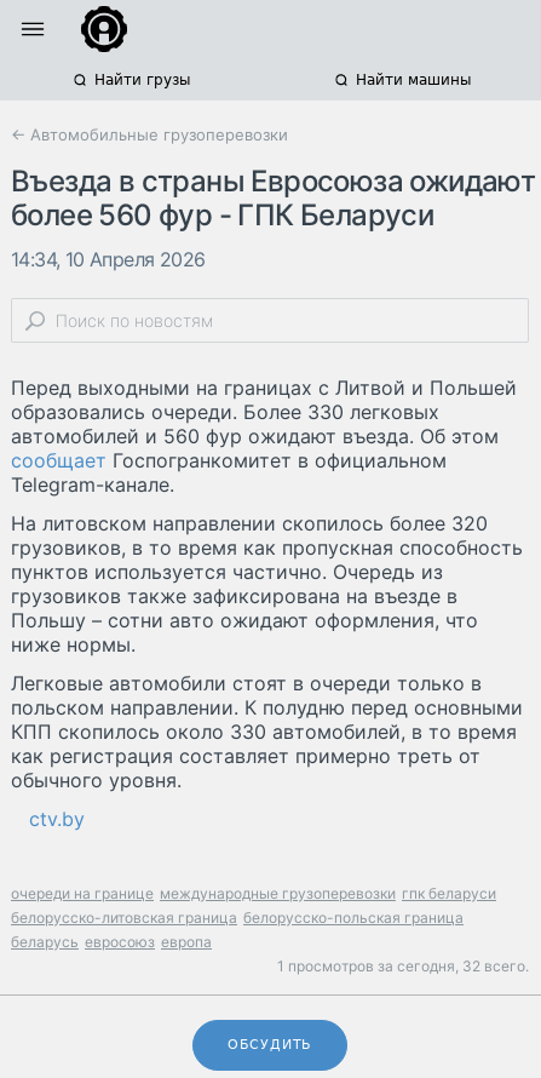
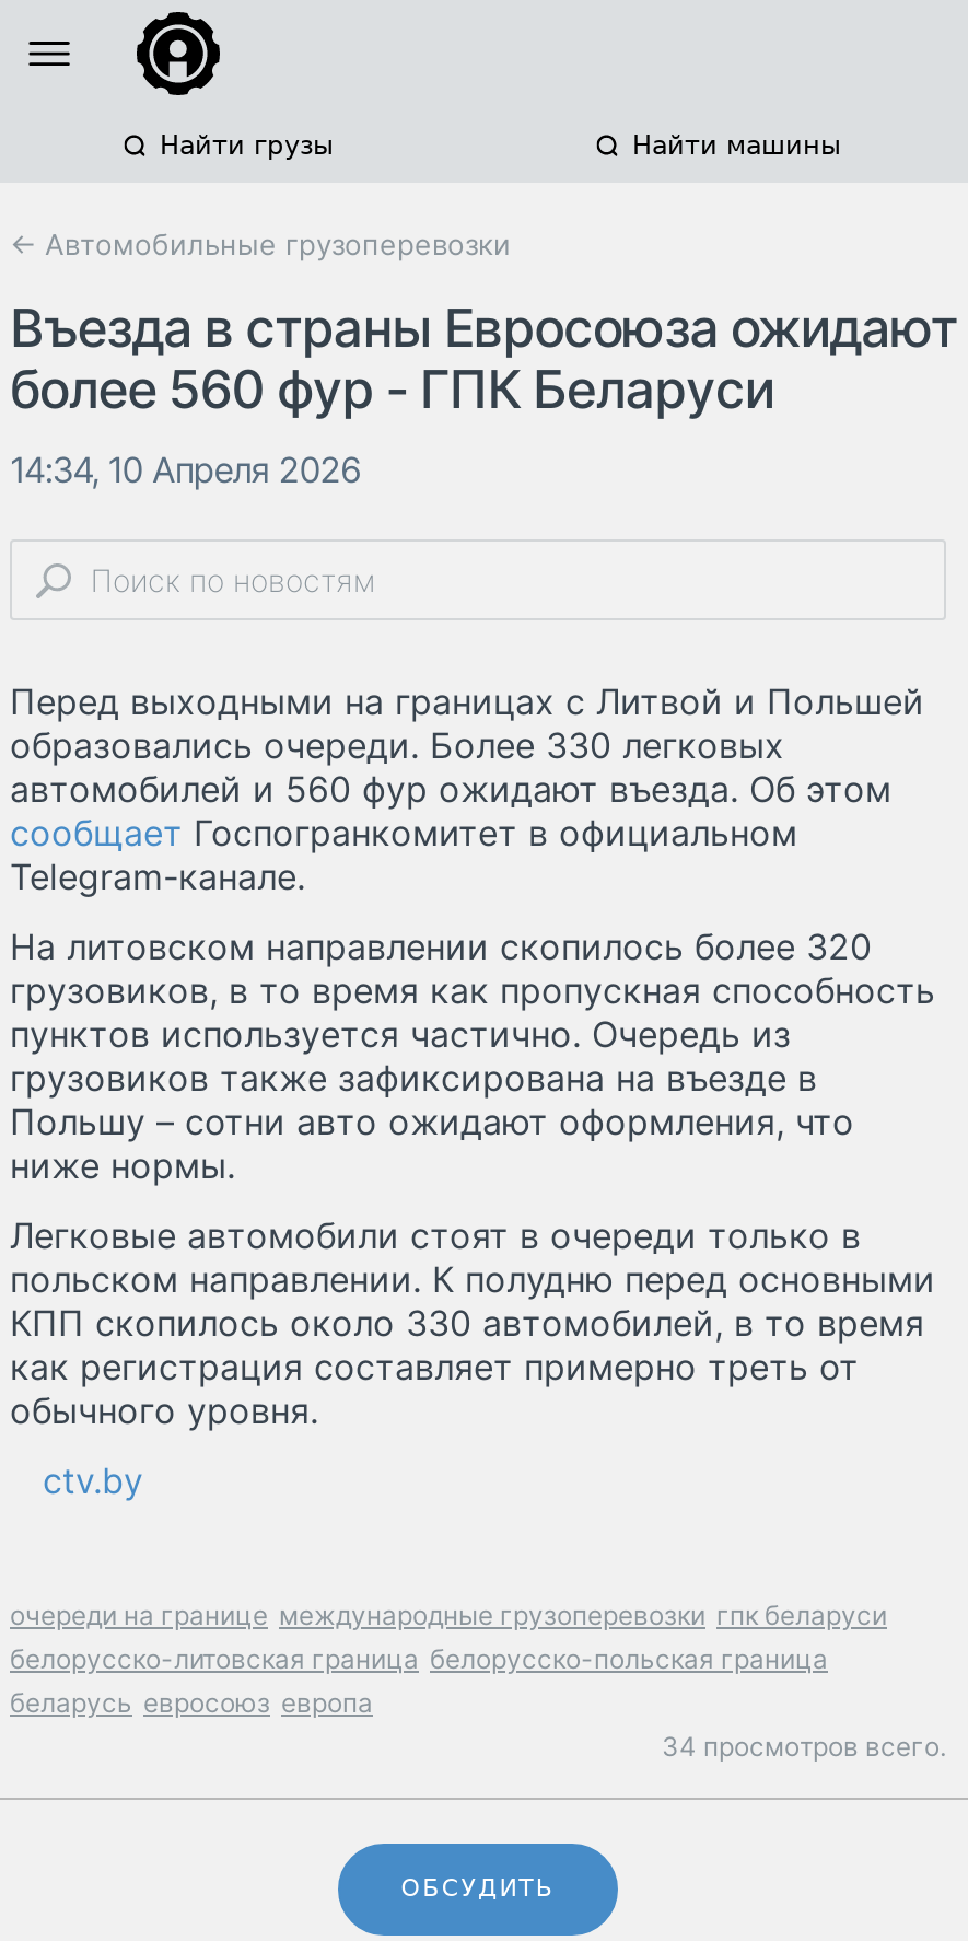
- 1 просмотров за сегодня, 32 всего.
+ 34 просмотров всего.
